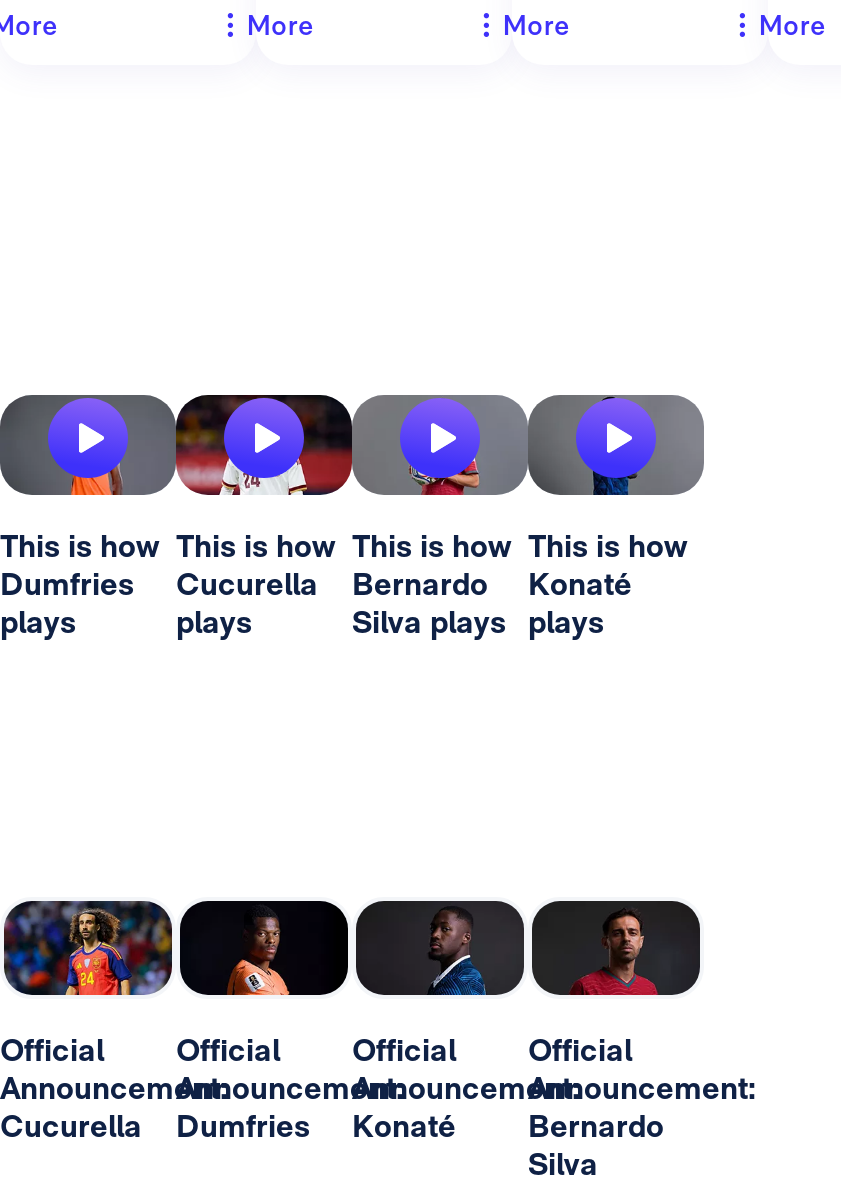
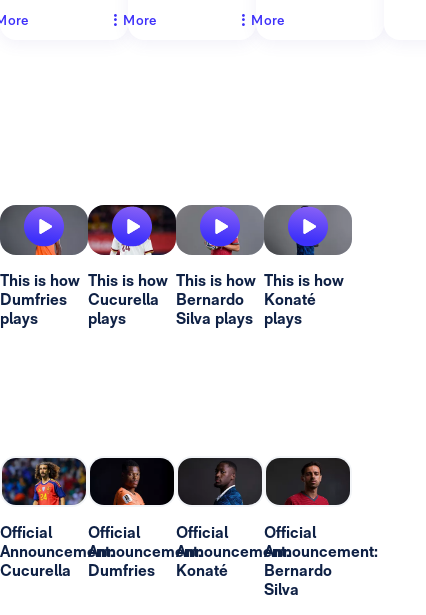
- More
